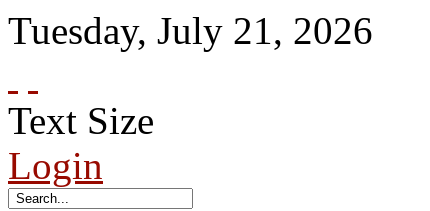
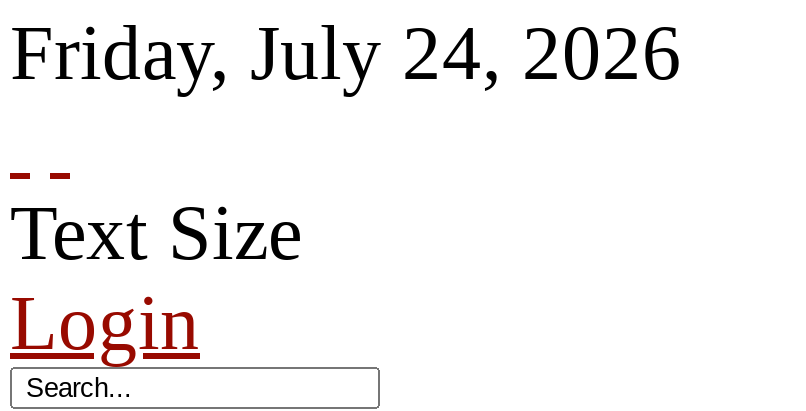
- Tuesday, July 21, 2026
+ Friday, July 24, 2026
